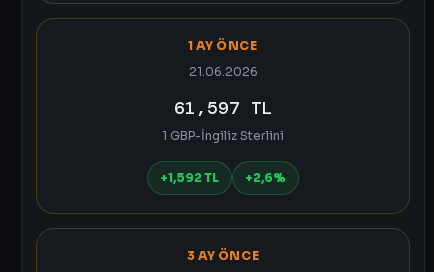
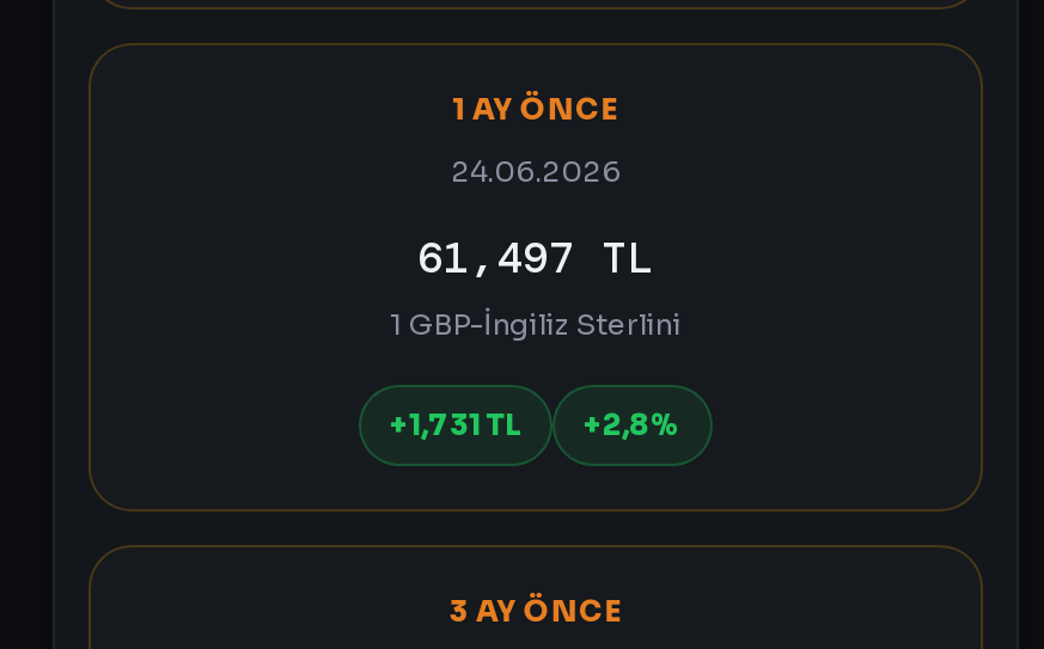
- 21.06.2026
+ 24.06.2026

- 61,597 TL
+ 61,497 TL

- +1,592 TL
+ +1,731 TL

- +2,6%
+ +2,8%
